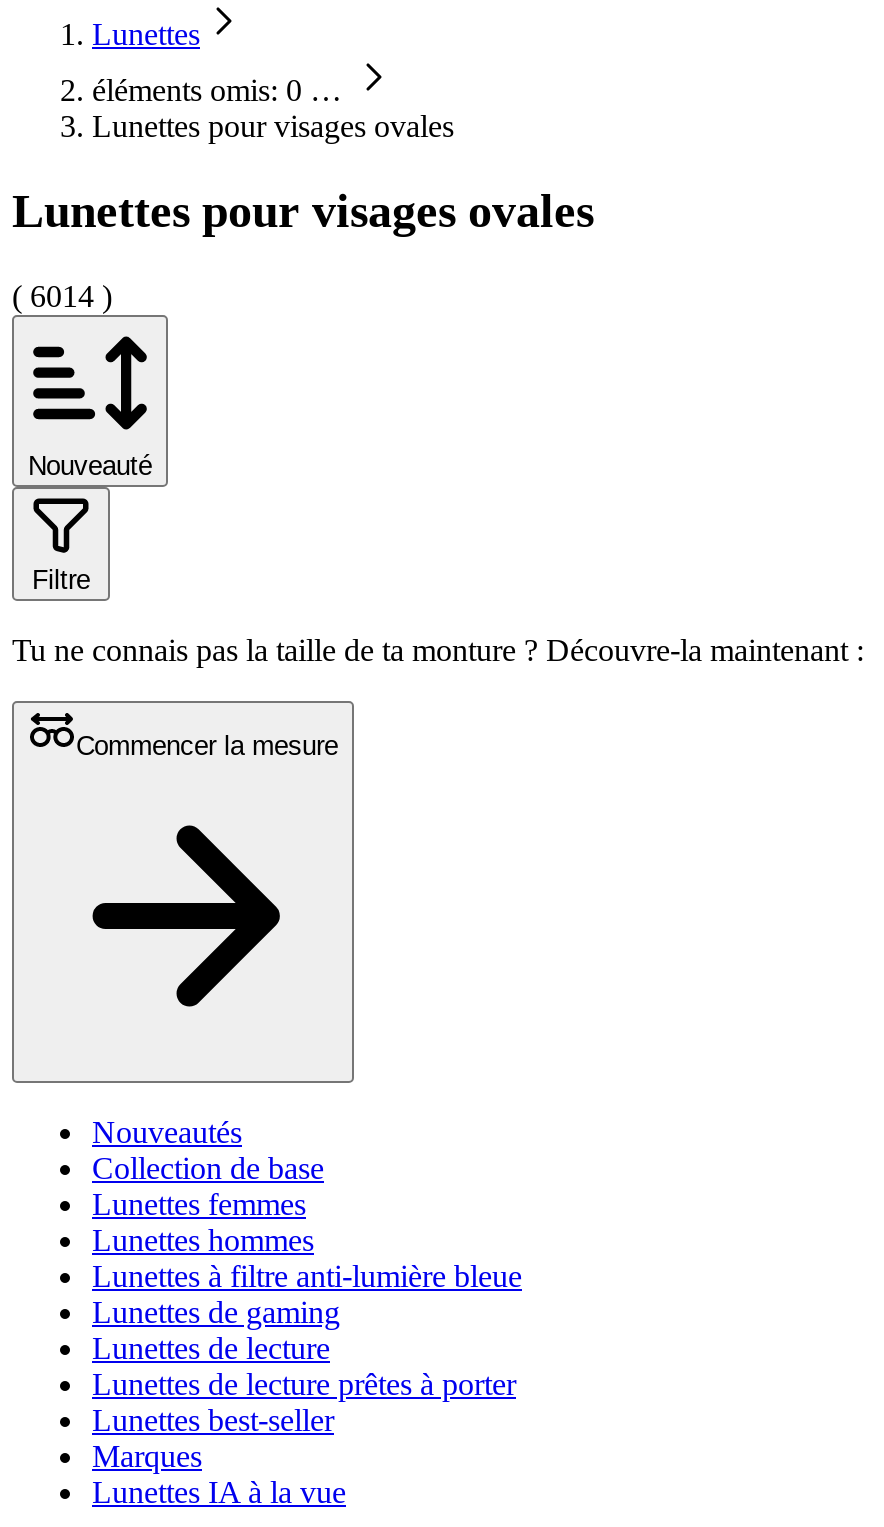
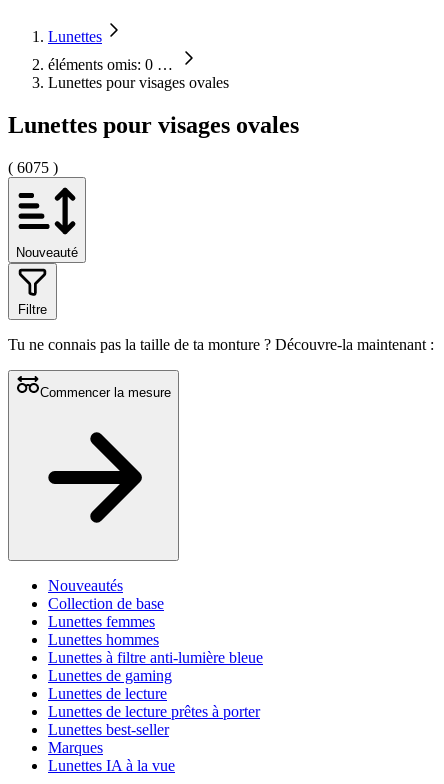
- ( 6014 )
+ ( 6075 )
